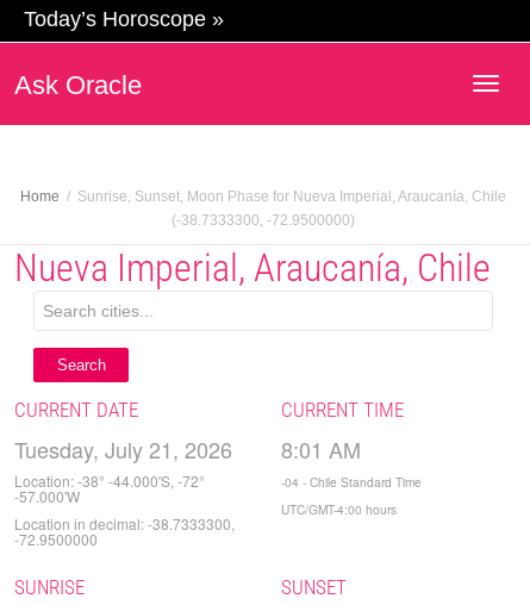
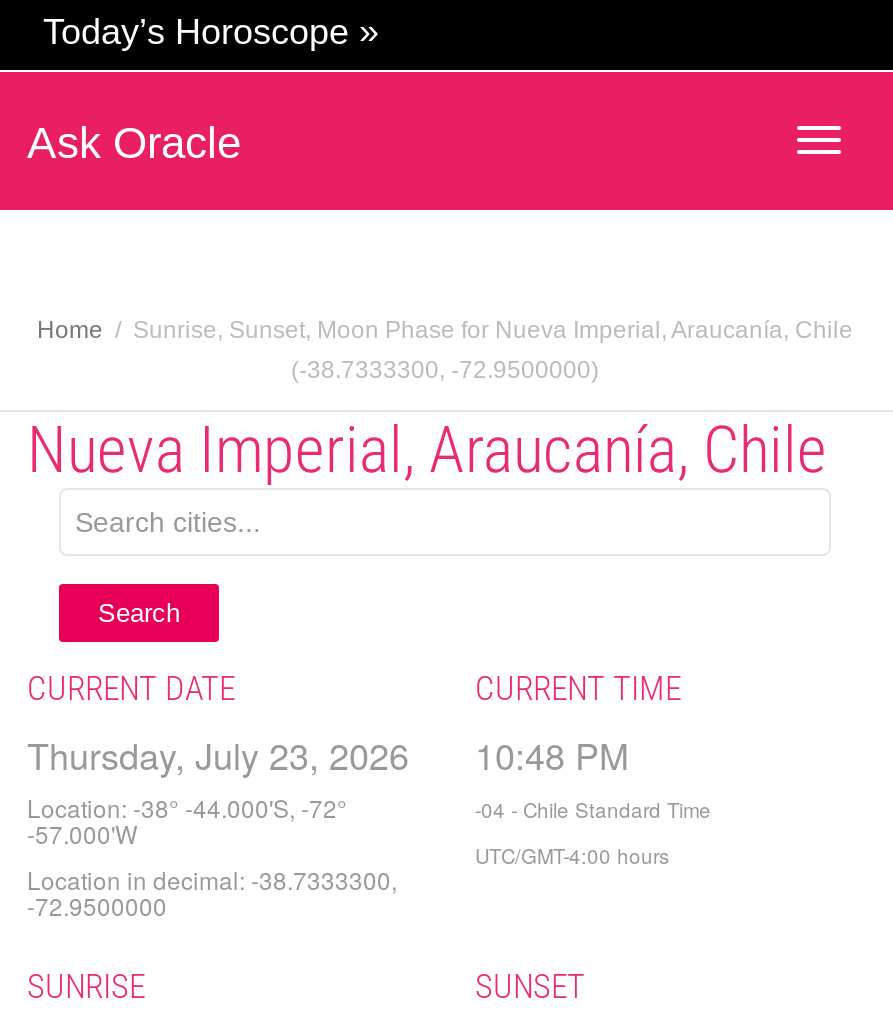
- Tuesday, July 21, 2026
+ Thursday, July 23, 2026

- 8:01 AM
+ 10:48 PM
